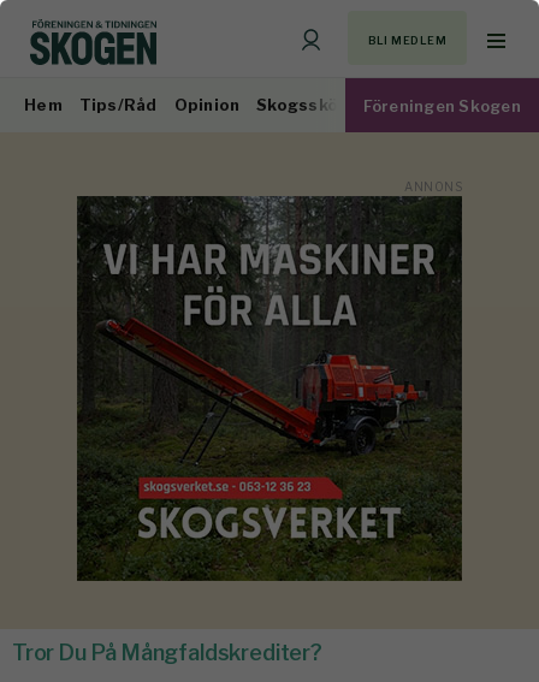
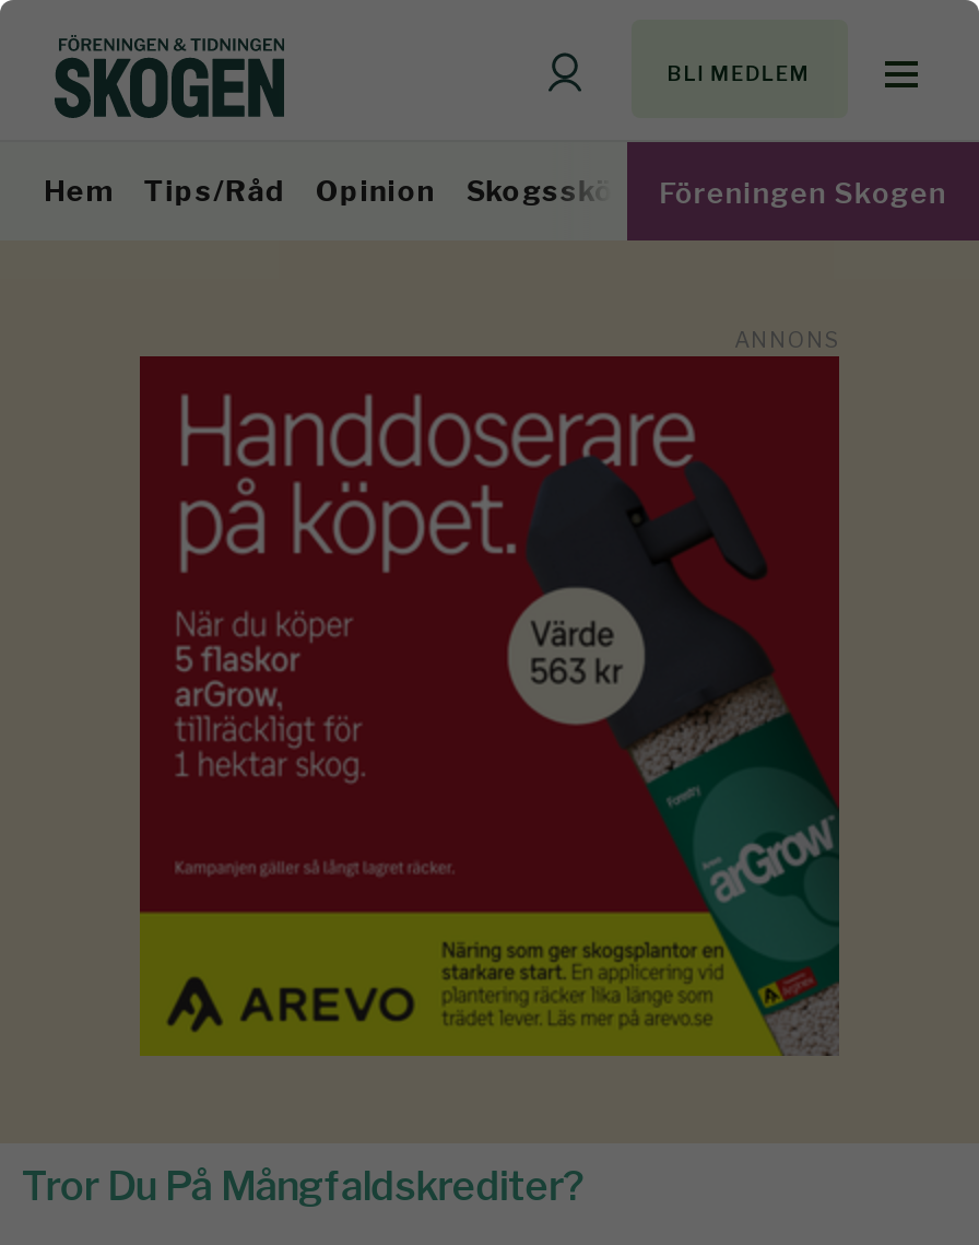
- [image]
+ [image]
